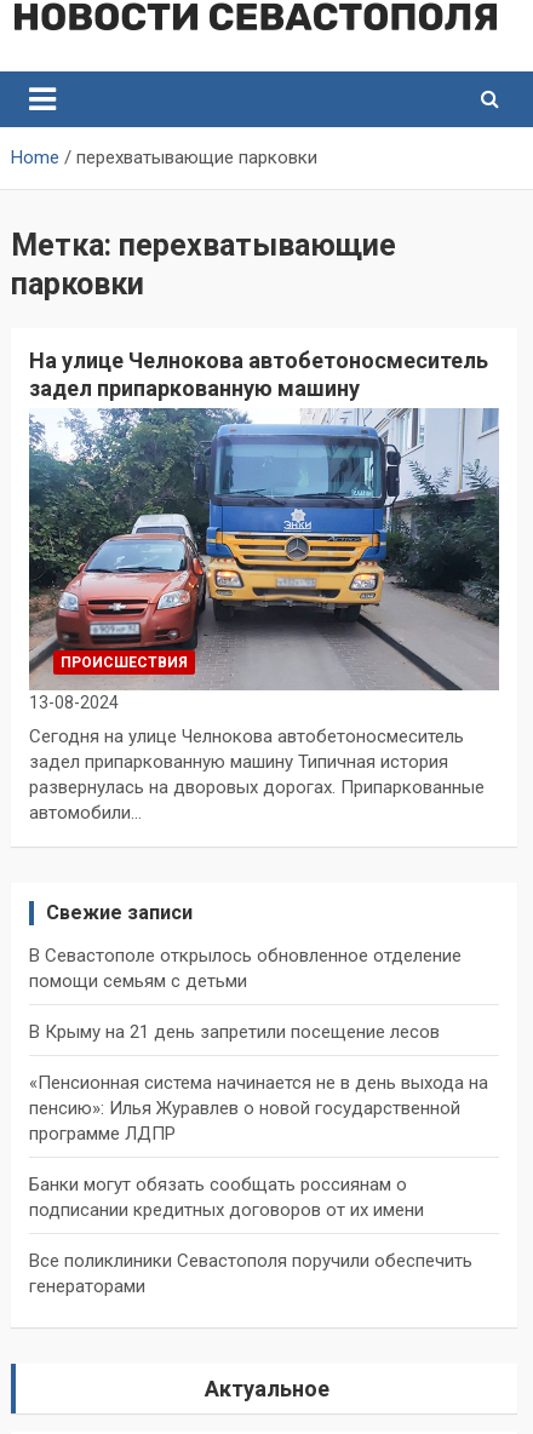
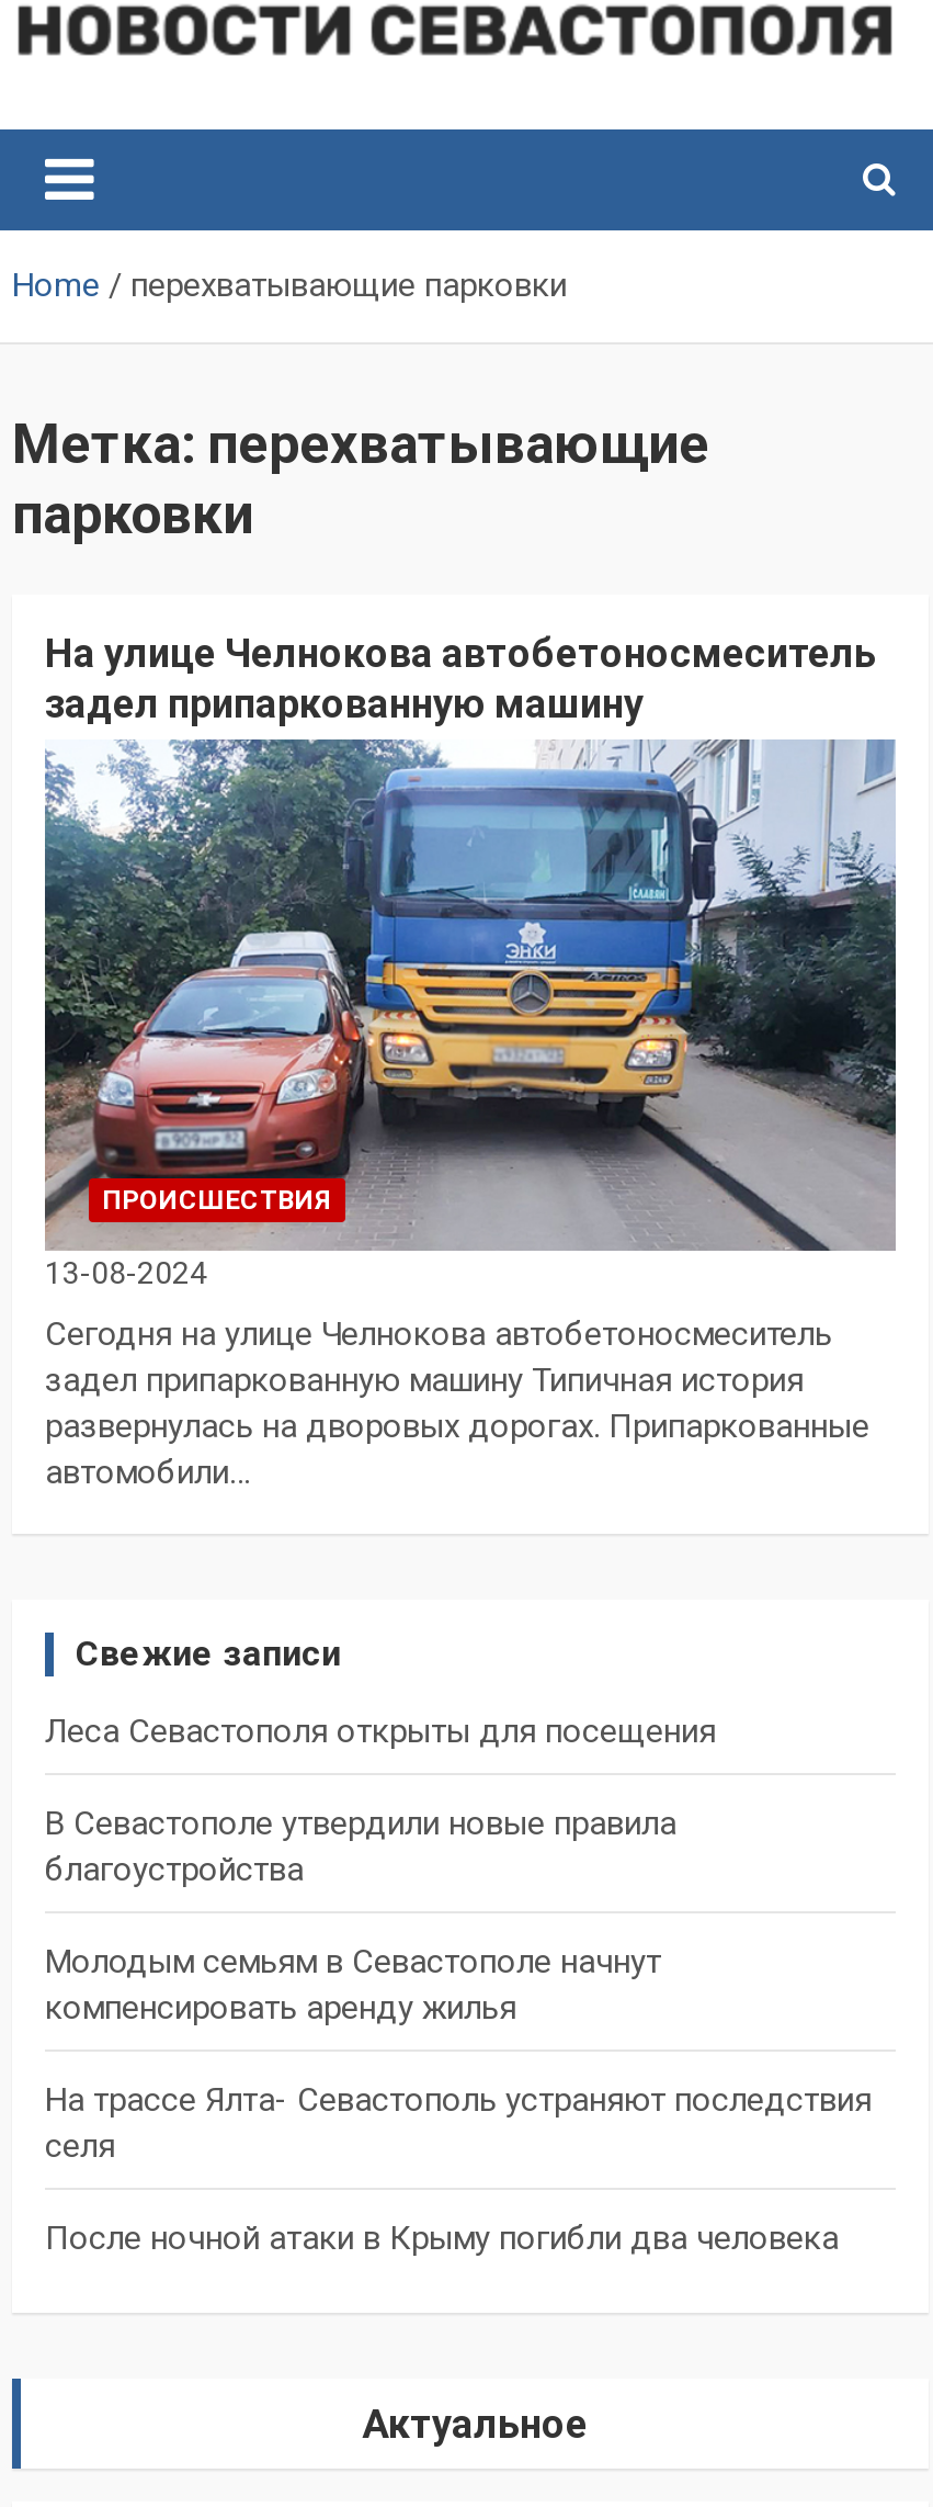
- В Севастополе открылось обновленное отделение
- помощи семьям с детьми
+ Леса Севастополя открыты для посещения

- В Крыму на 21 день запретили посещение лесов
+ В Севастополе утвердили новые правила
+ благоустройства

- «Пенсионная система начинается не в день выхода на
- пенсию»: Илья Журавлев о новой государственной
- программе ЛДПР
+ Молодым семьям в Севастополе начнут
+ компенсировать аренду жилья

- Банки могут обязать сообщать россиянам о
- подписании кредитных договоров от их имени
+ На трассе Ялта- Севастополь устраняют последствия
+ селя

- Все поликлиники Севастополя поручили обеспечить
- генераторами
+ После ночной атаки в Крыму погибли два человека
